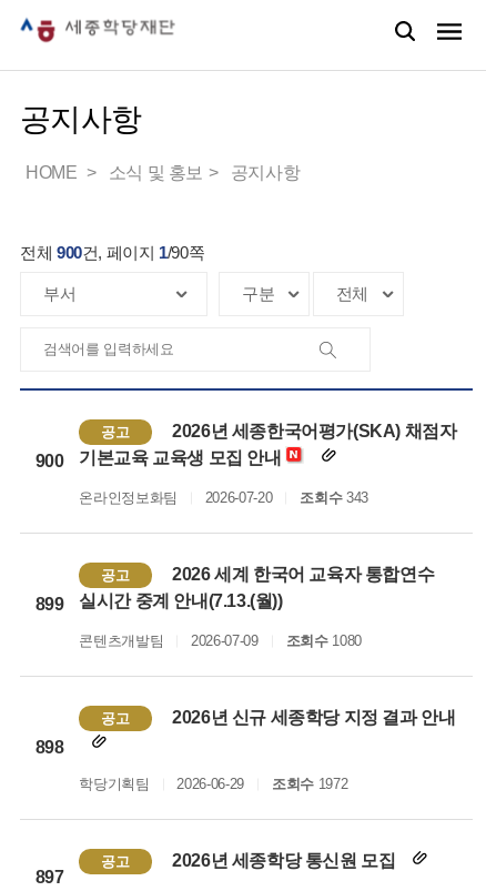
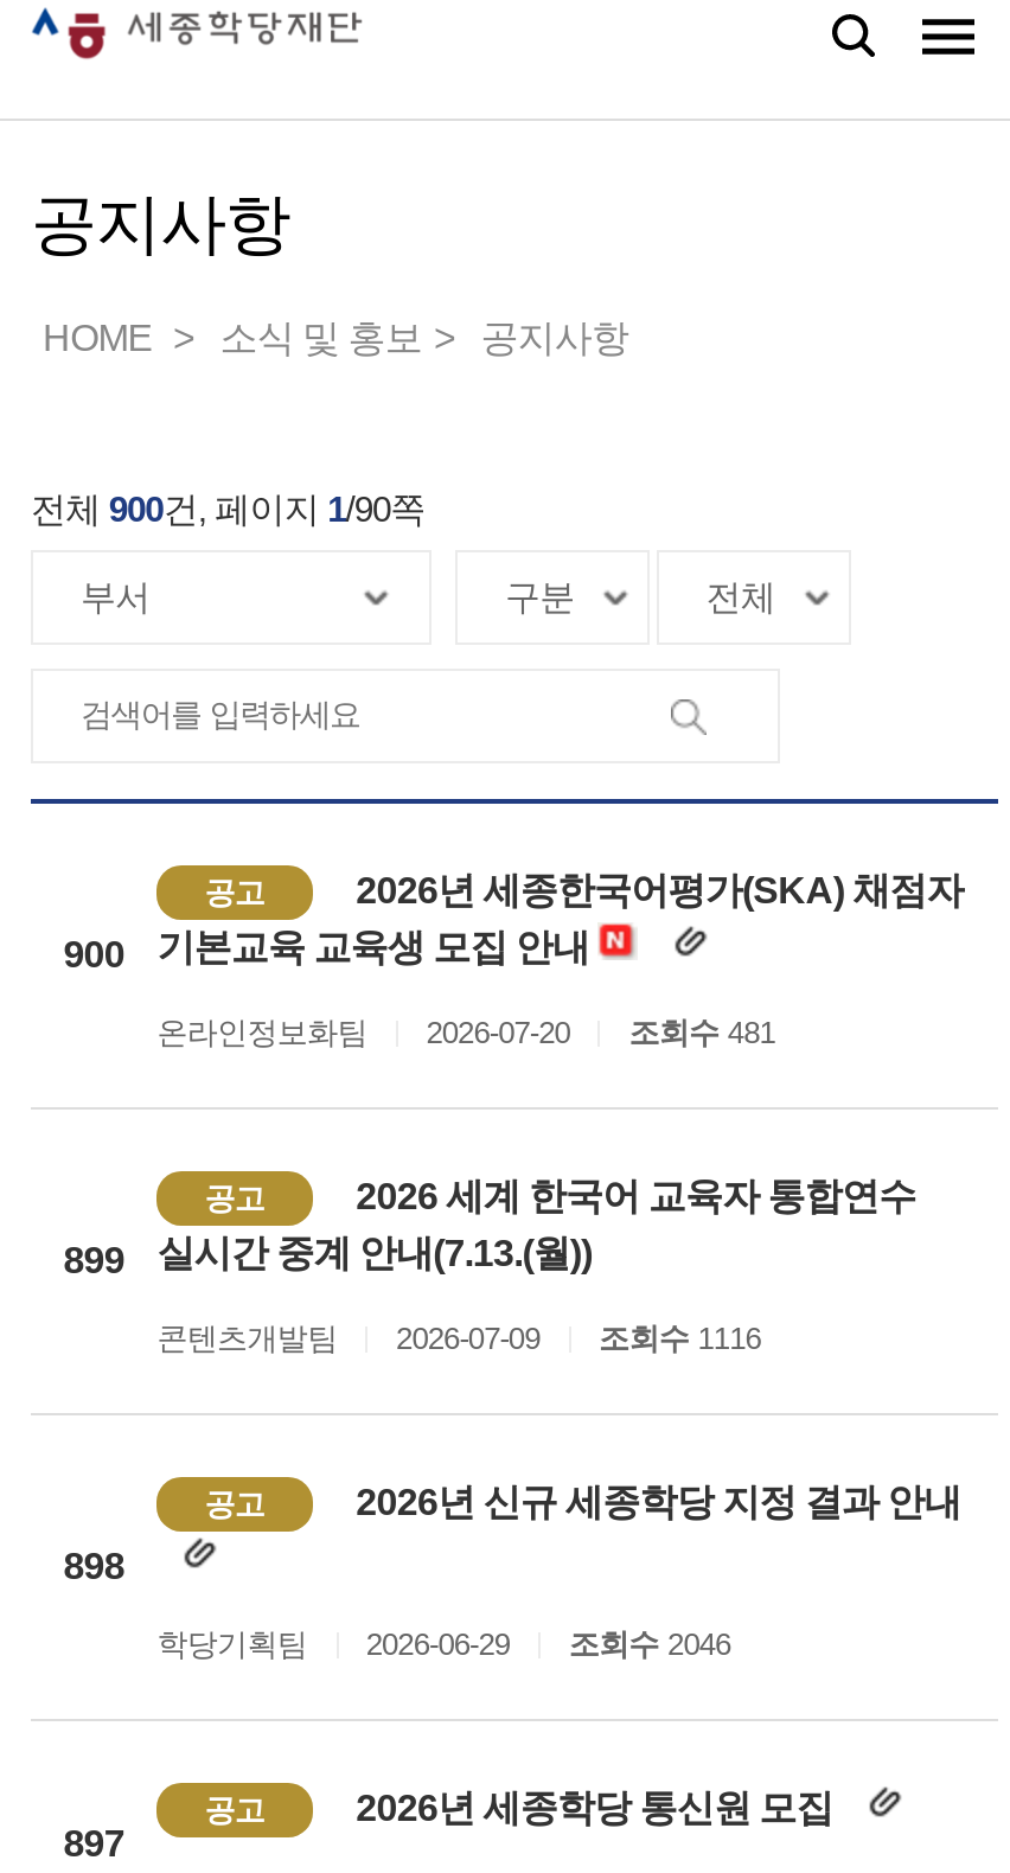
- 온라인정보화팀 2026-07-20 조회수 343
+ 온라인정보화팀 2026-07-20 조회수 481

- 콘텐츠개발팀 2026-07-09 조회수 1080
+ 콘텐츠개발팀 2026-07-09 조회수 1116

- 학당기획팀 2026-06-29 조회수 1972
+ 학당기획팀 2026-06-29 조회수 2046
